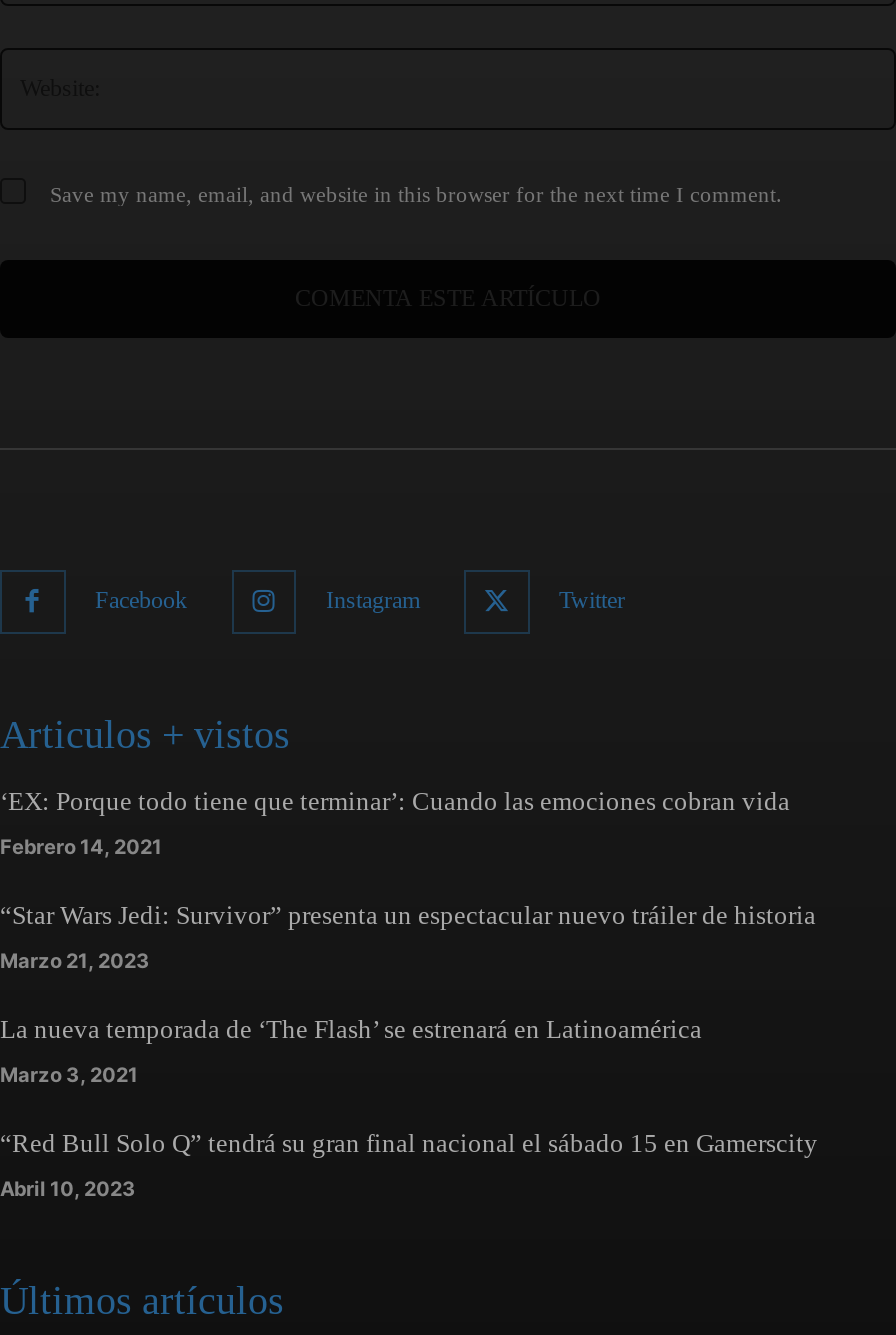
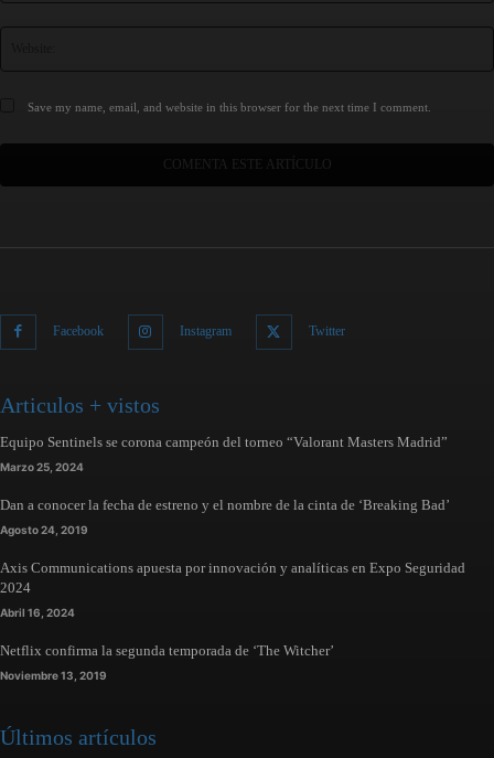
- ‘EX: Porque todo tiene que terminar’: Cuando las emociones cobran vida
+ Equipo Sentinels se corona campeón del torneo “Valorant Masters Madrid”

- Febrero 14, 2021
+ Marzo 25, 2024

- “Star Wars Jedi: Survivor” presenta un espectacular nuevo tráiler de historia
+ Dan a conocer la fecha de estreno y el nombre de la cinta de ‘Breaking Bad’

- Marzo 21, 2023
+ Agosto 24, 2019

- La nueva temporada de ‘The Flash’ se estrenará en Latinoamérica
+ Axis Communications apuesta por innovación y analíticas en Expo Seguridad
+ 2024

- Marzo 3, 2021
+ Abril 16, 2024

- “Red Bull Solo Q” tendrá su gran final nacional el sábado 15 en Gamerscity
+ Netflix confirma la segunda temporada de ‘The Witcher’

- Abril 10, 2023
+ Noviembre 13, 2019
